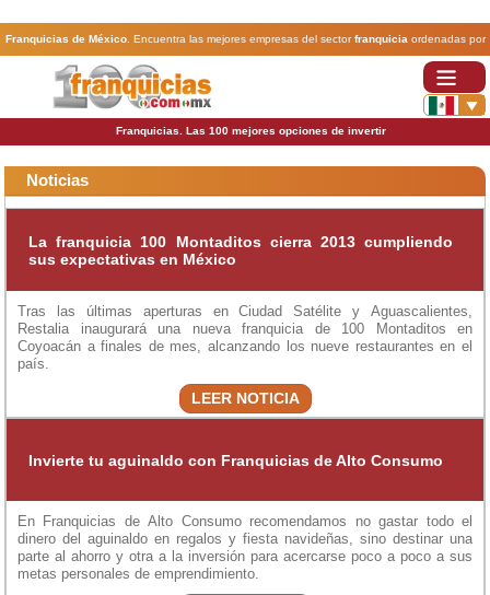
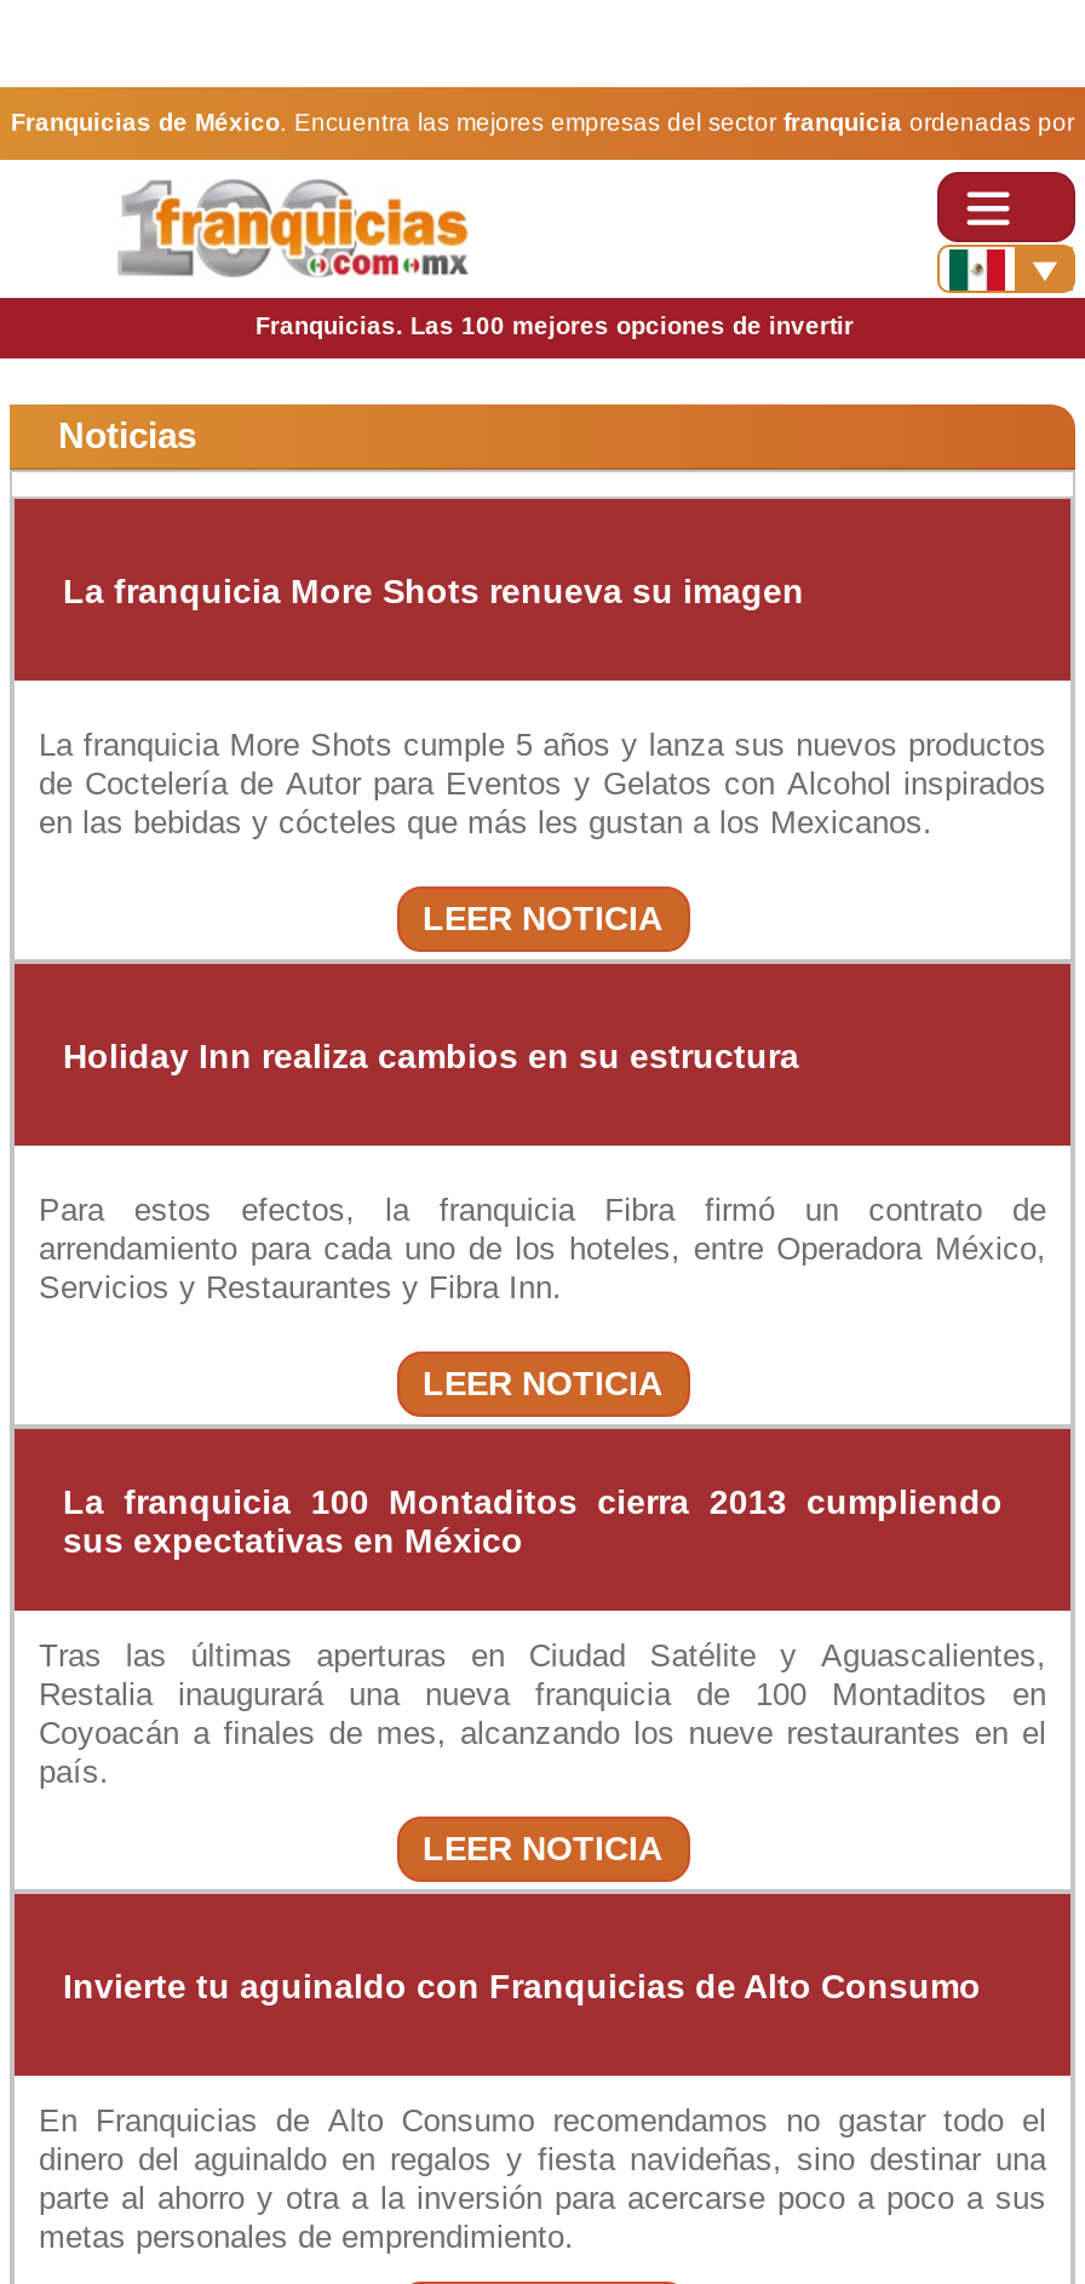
+ La franquicia More Shots cumple 5 años y lanza sus nuevos productos
+ de Coctelería de Autor para Eventos y Gelatos con Alcohol inspirados
+ en las bebidas y cócteles que más les gustan a los Mexicanos.
+ LEER NOTICIA

+ Para estos efectos, la franquicia Fibra firmó un contrato de
+ arrendamiento para cada uno de los hoteles, entre Operadora México,
+ Servicios y Restaurantes y Fibra Inn.
+ LEER NOTICIA

+ La franquicia More Shots renueva su imagen

+ Holiday Inn realiza cambios en su estructura
